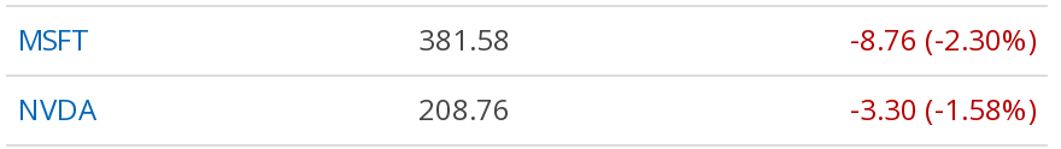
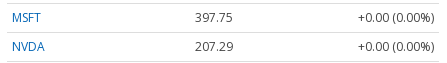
- 381.58
+ 397.75

- -8.76 (-2.30%)
+ +0.00 (0.00%)

- 208.76
+ 207.29

- -3.30 (-1.58%)
+ +0.00 (0.00%)
